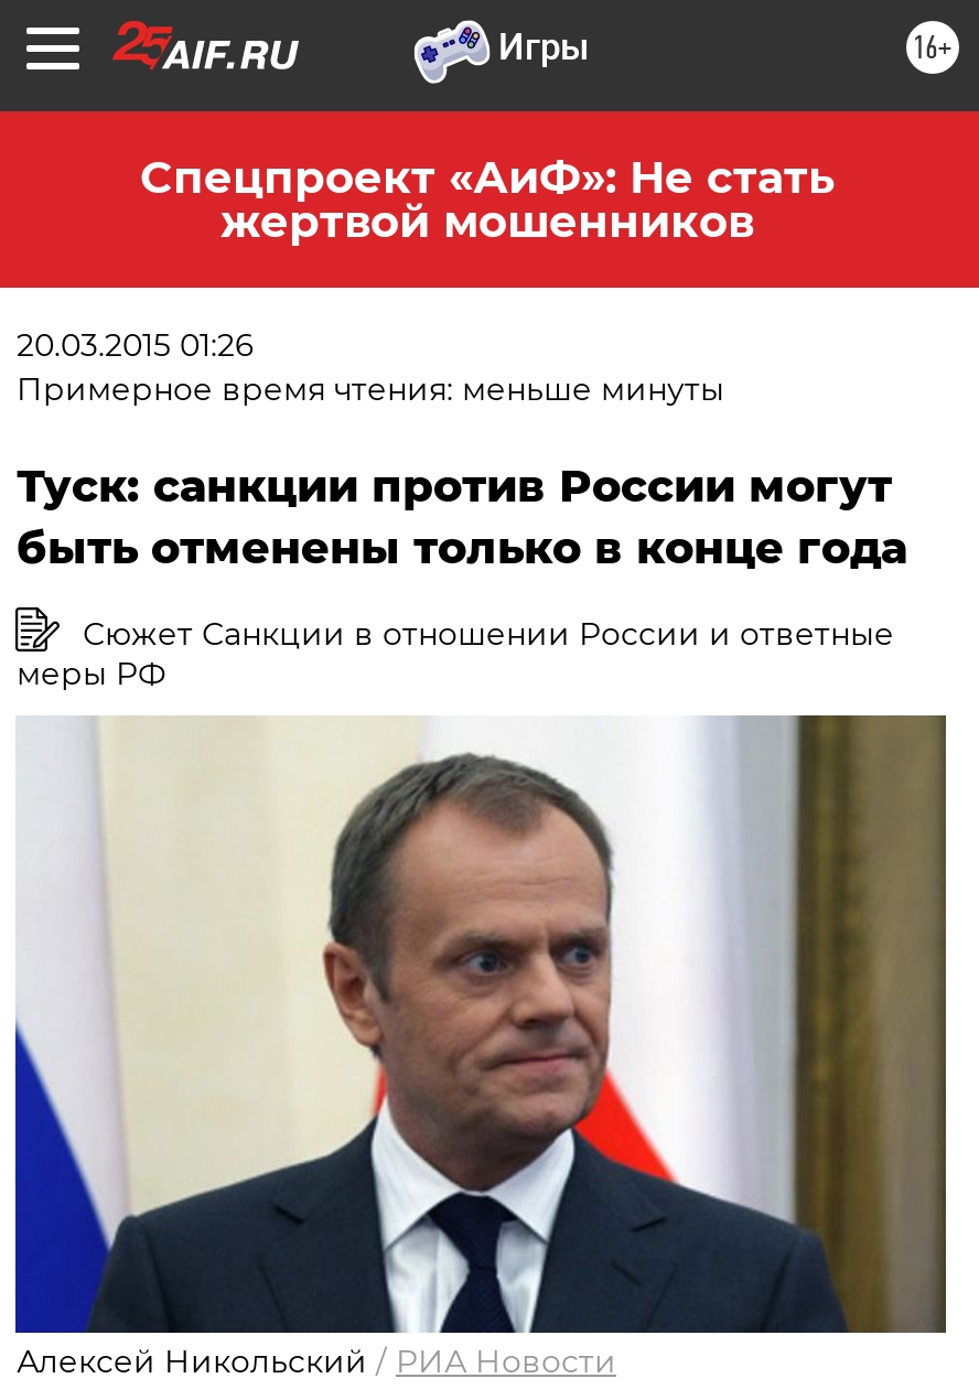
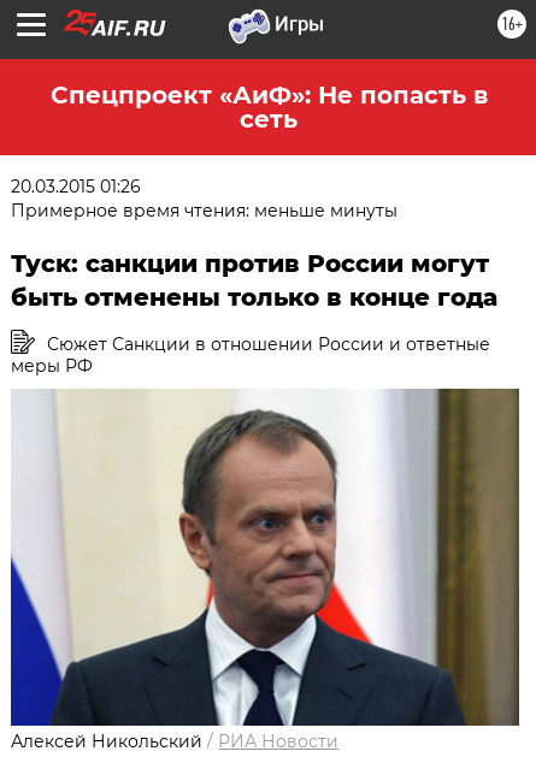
- Спецпроект «АиФ»: Не стать
- жертвой мошенников
+ Спецпроект «АиФ»: Не попасть в
+ сеть
